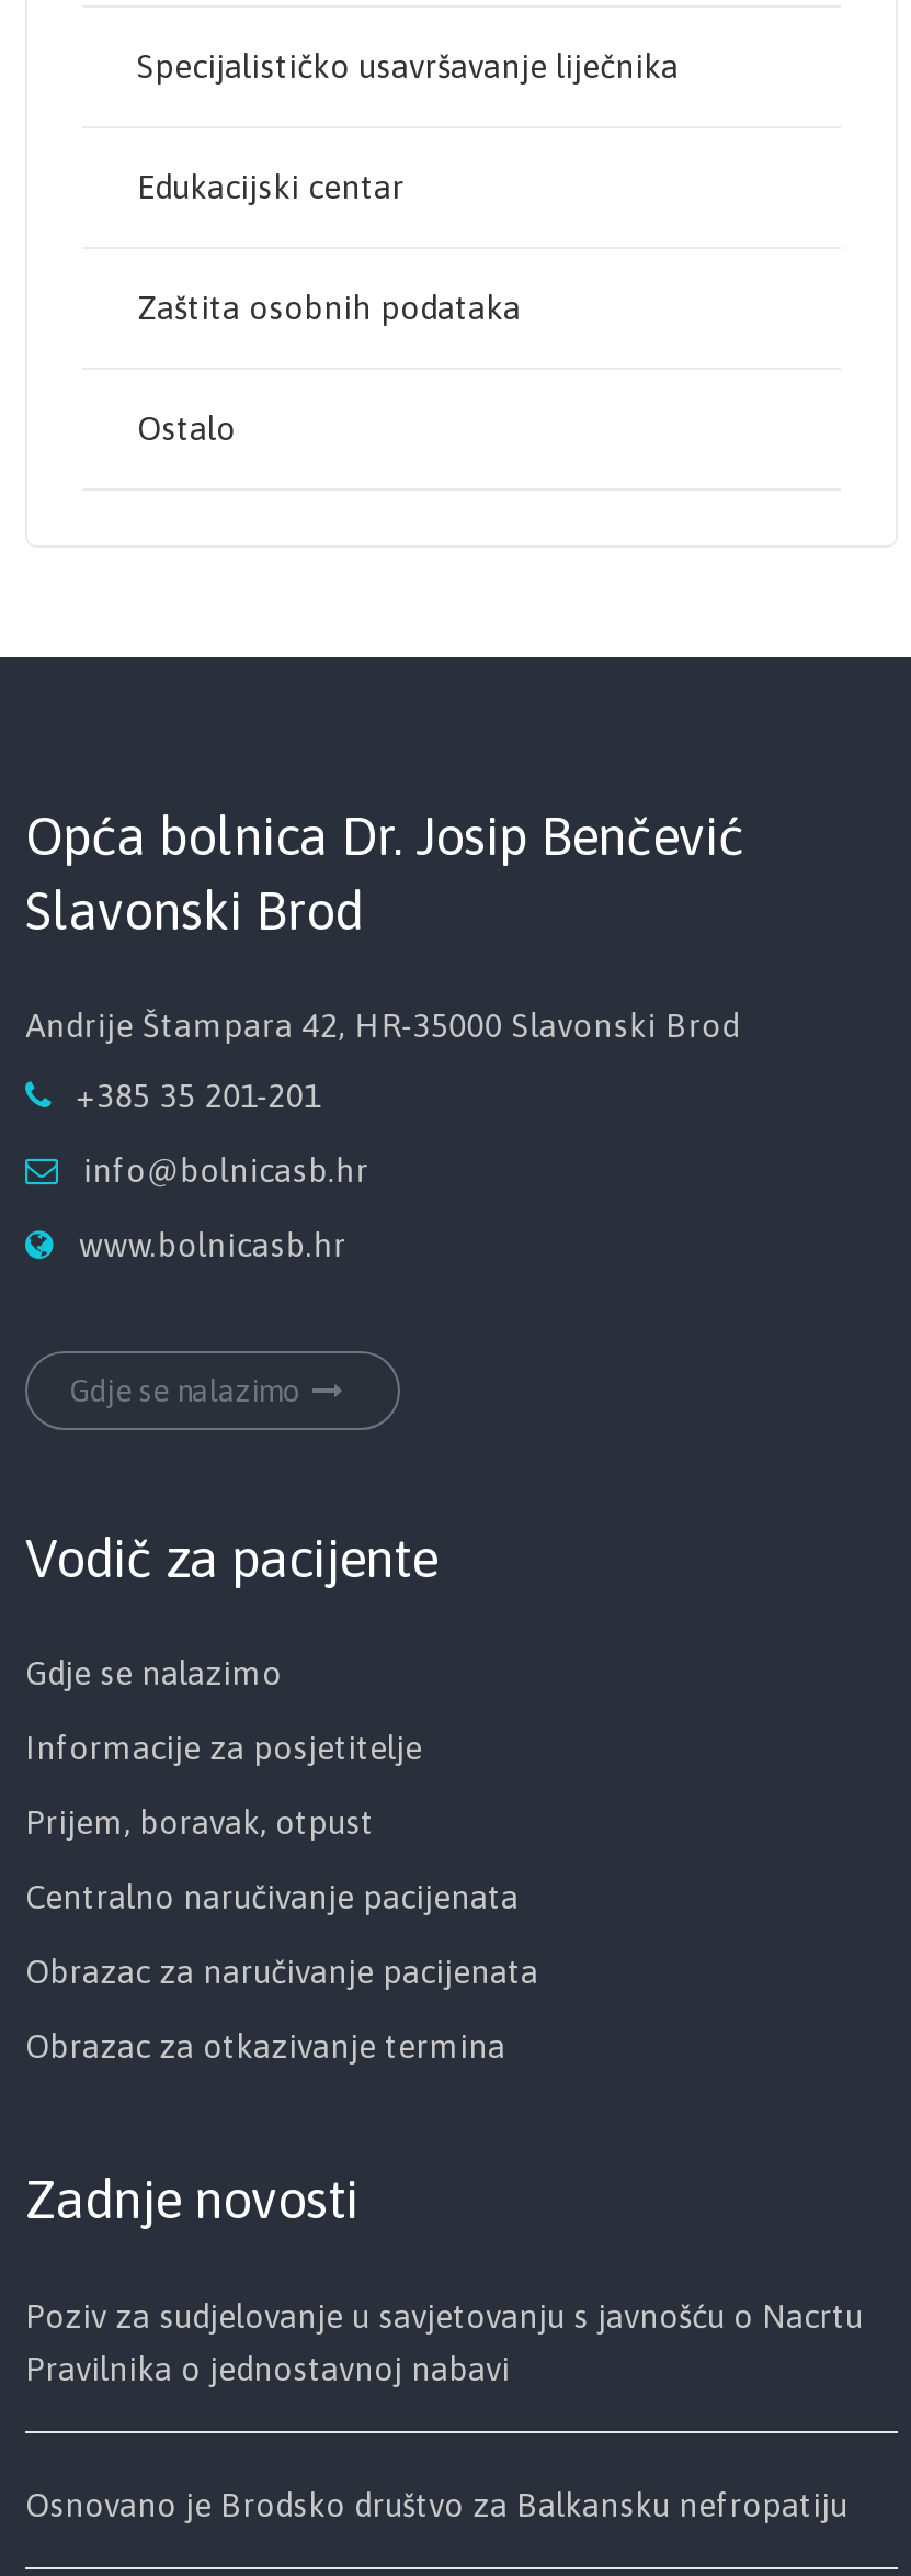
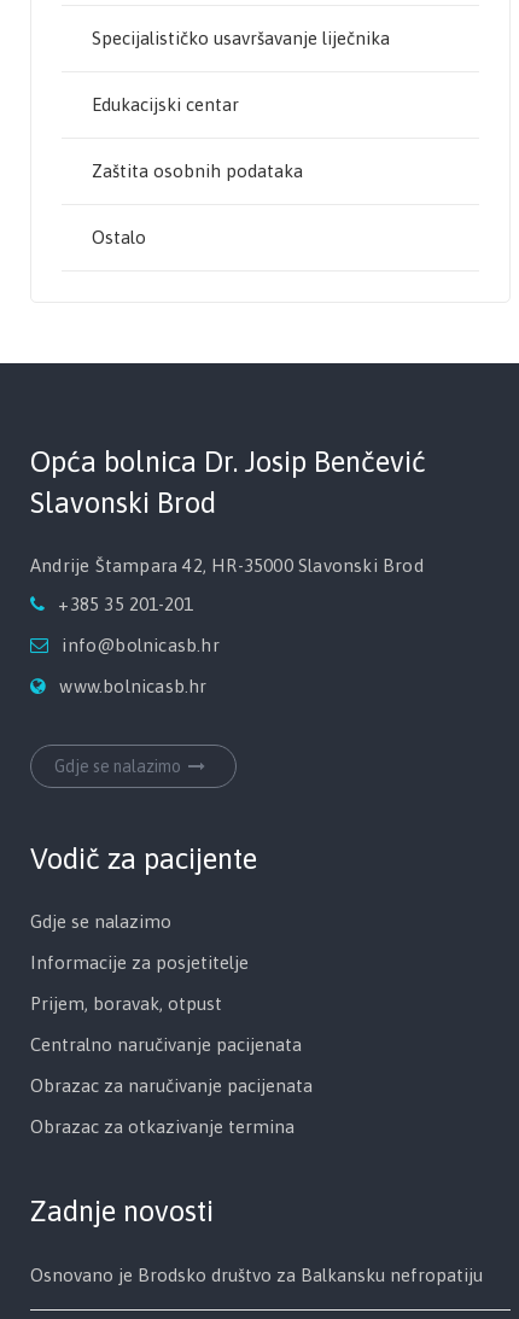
- Poziv za sudjelovanje u savjetovanju s javnošću o Nacrtu
- Pravilnika o jednostavnoj nabavi
